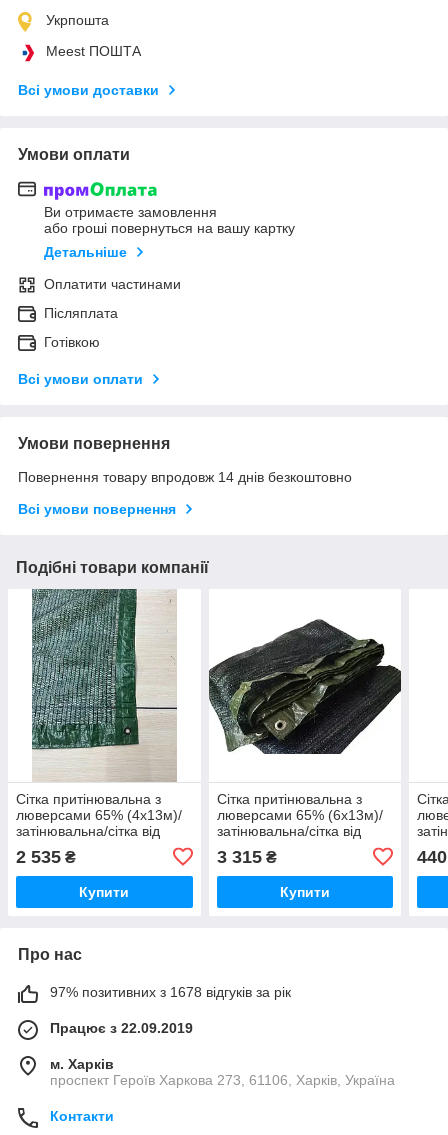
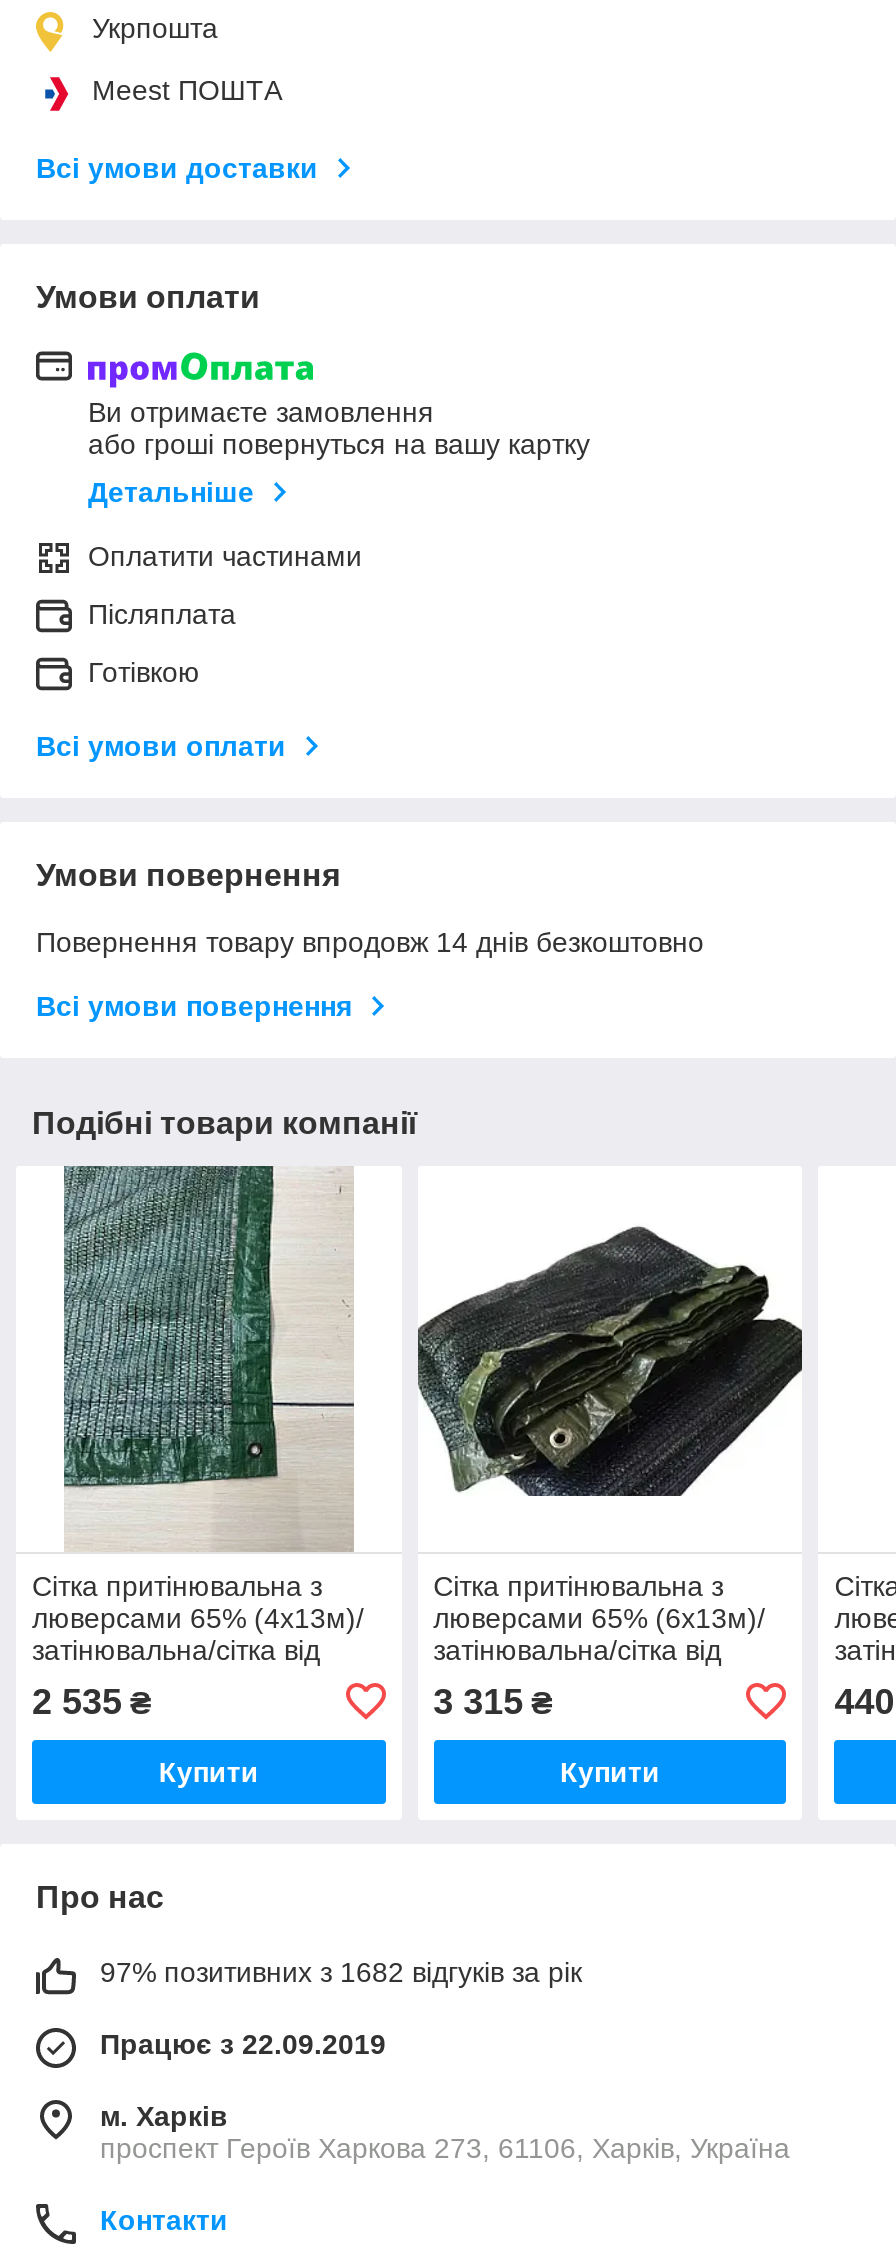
- 97% позитивних з 1678 відгуків за рік
+ 97% позитивних з 1682 відгуків за рік
